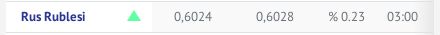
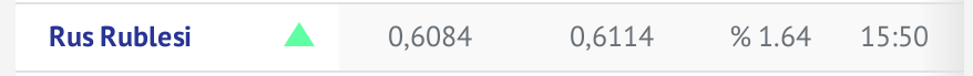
- 0,6024
+ 0,6084

- 0,6028
+ 0,6114

- % 0.23
+ % 1.64

- 03:00
+ 15:50
